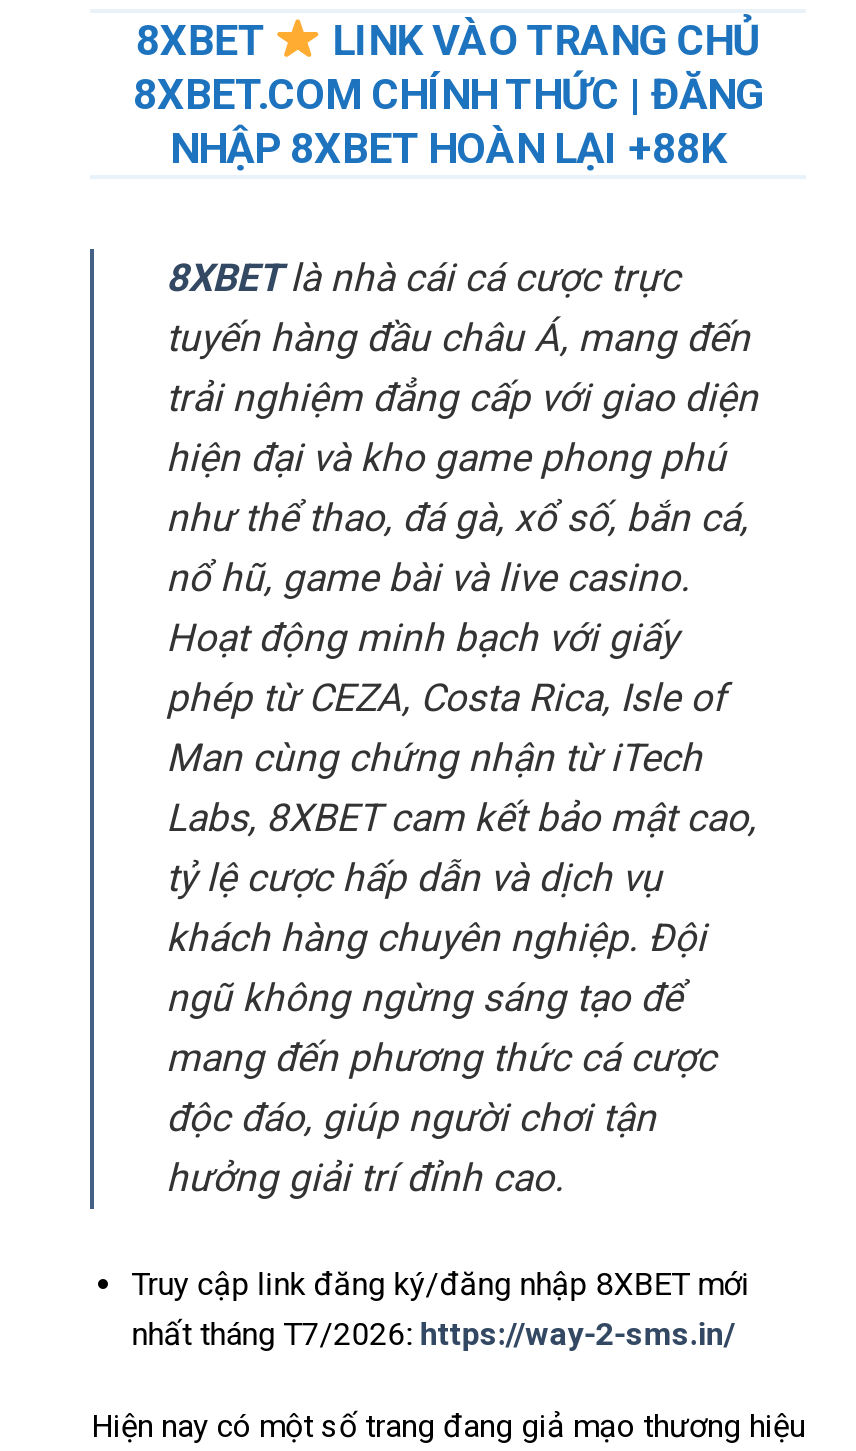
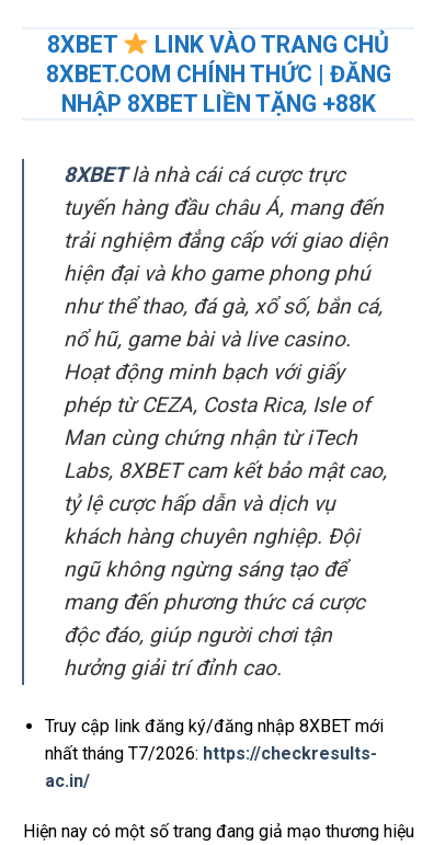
- NHẬP 8XBET HOÀN LẠI +88K
+ NHẬP 8XBET LIỀN TẶNG +88K

- nhất tháng T7/2026: https://way-2-sms.in/
+ nhất tháng T7/2026: https://checkresults-
+ ac.in/
